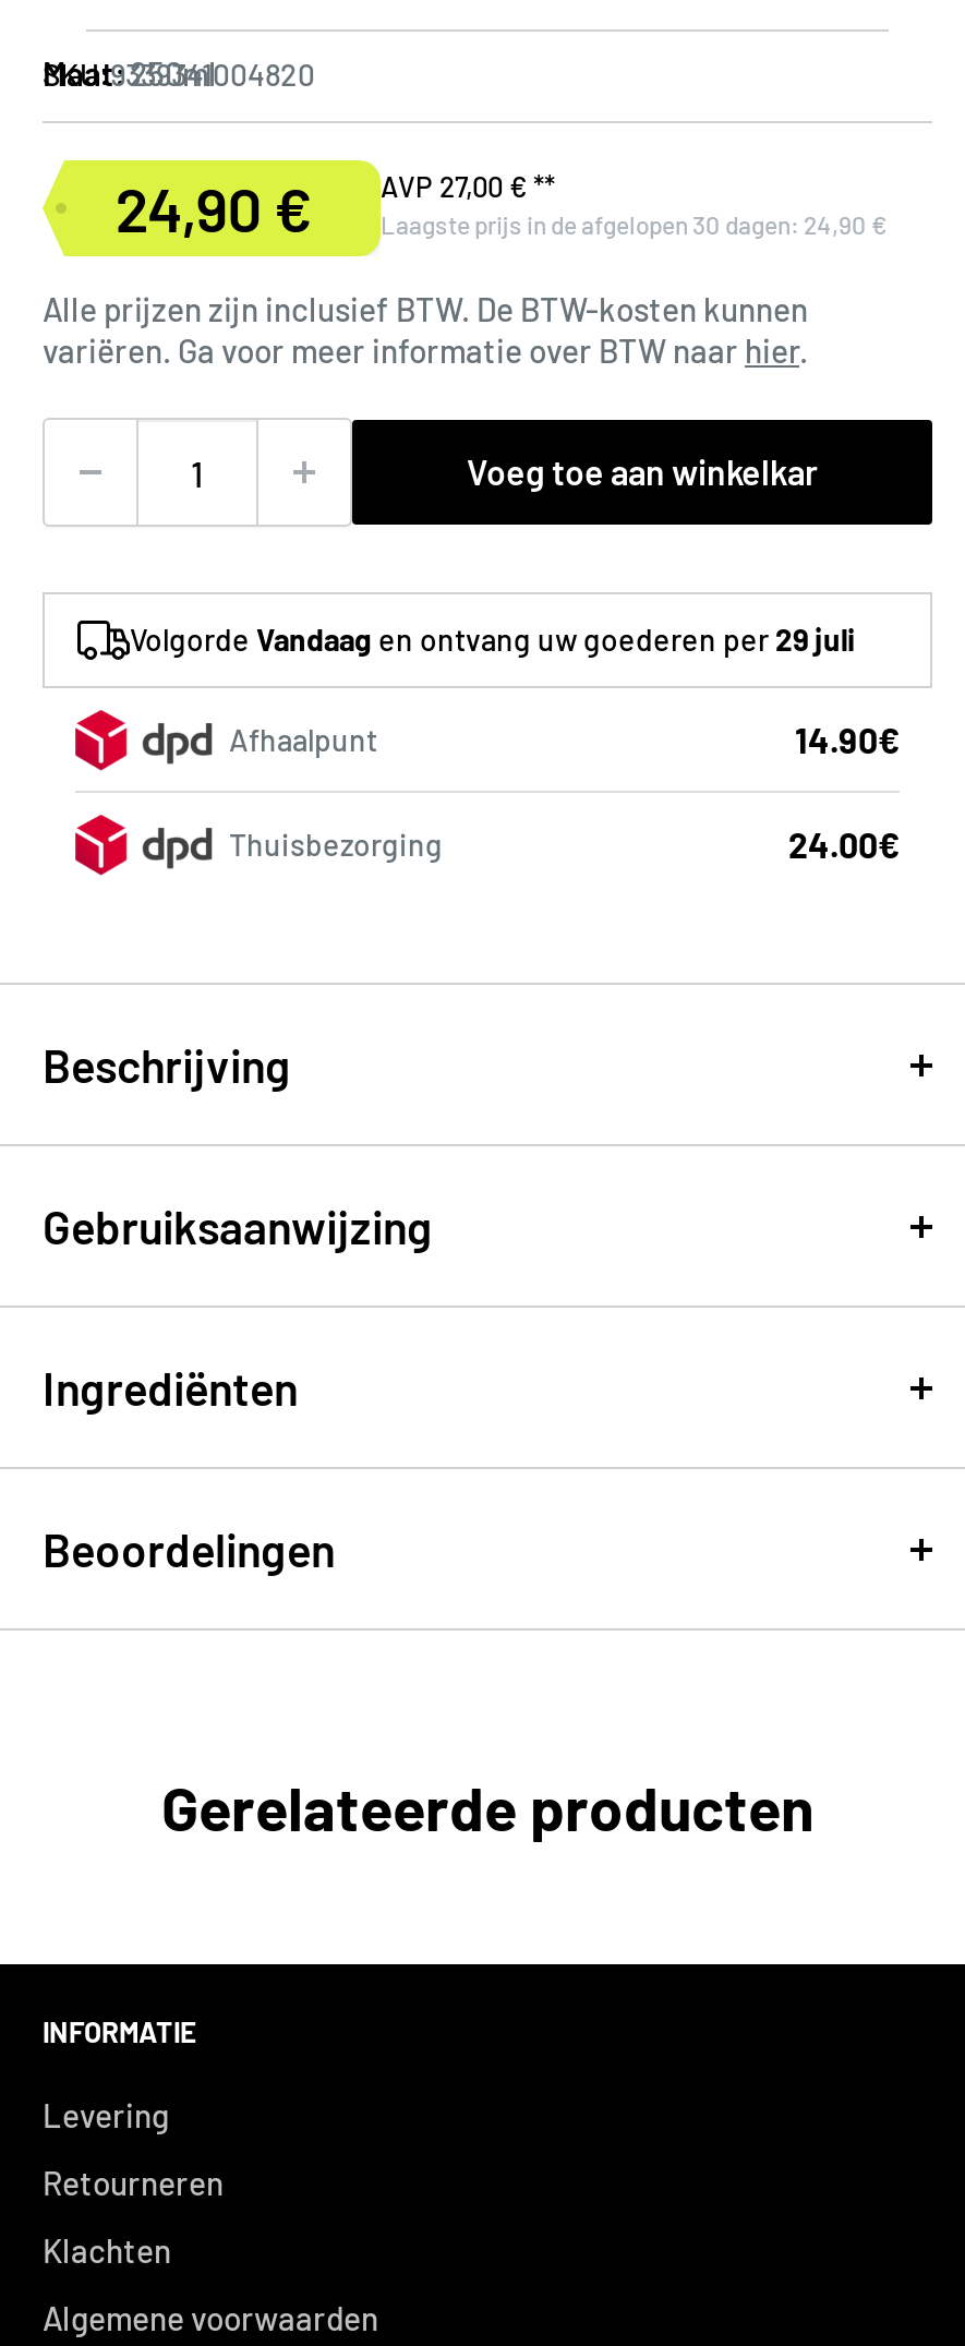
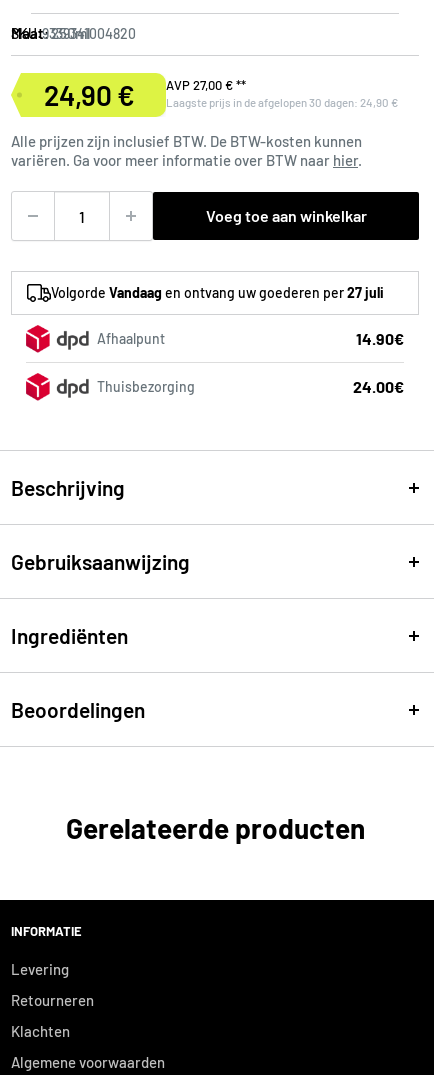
- Volgorde Vandaag en ontvang uw goederen per 29 juli
+ Volgorde Vandaag en ontvang uw goederen per 27 juli
